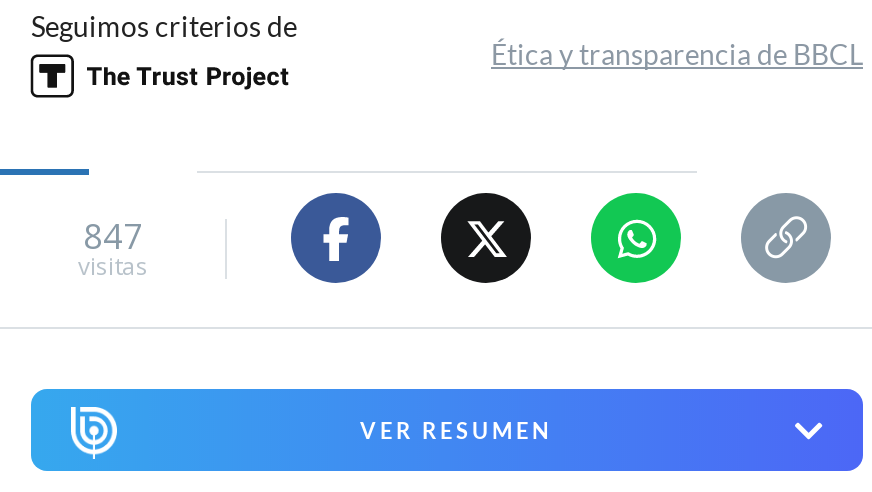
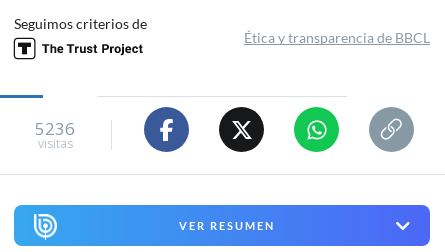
- 847
+ 5236
